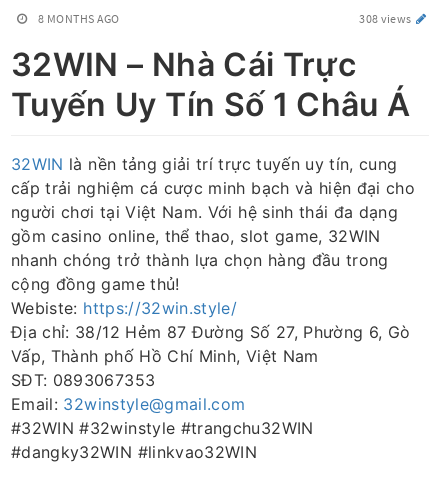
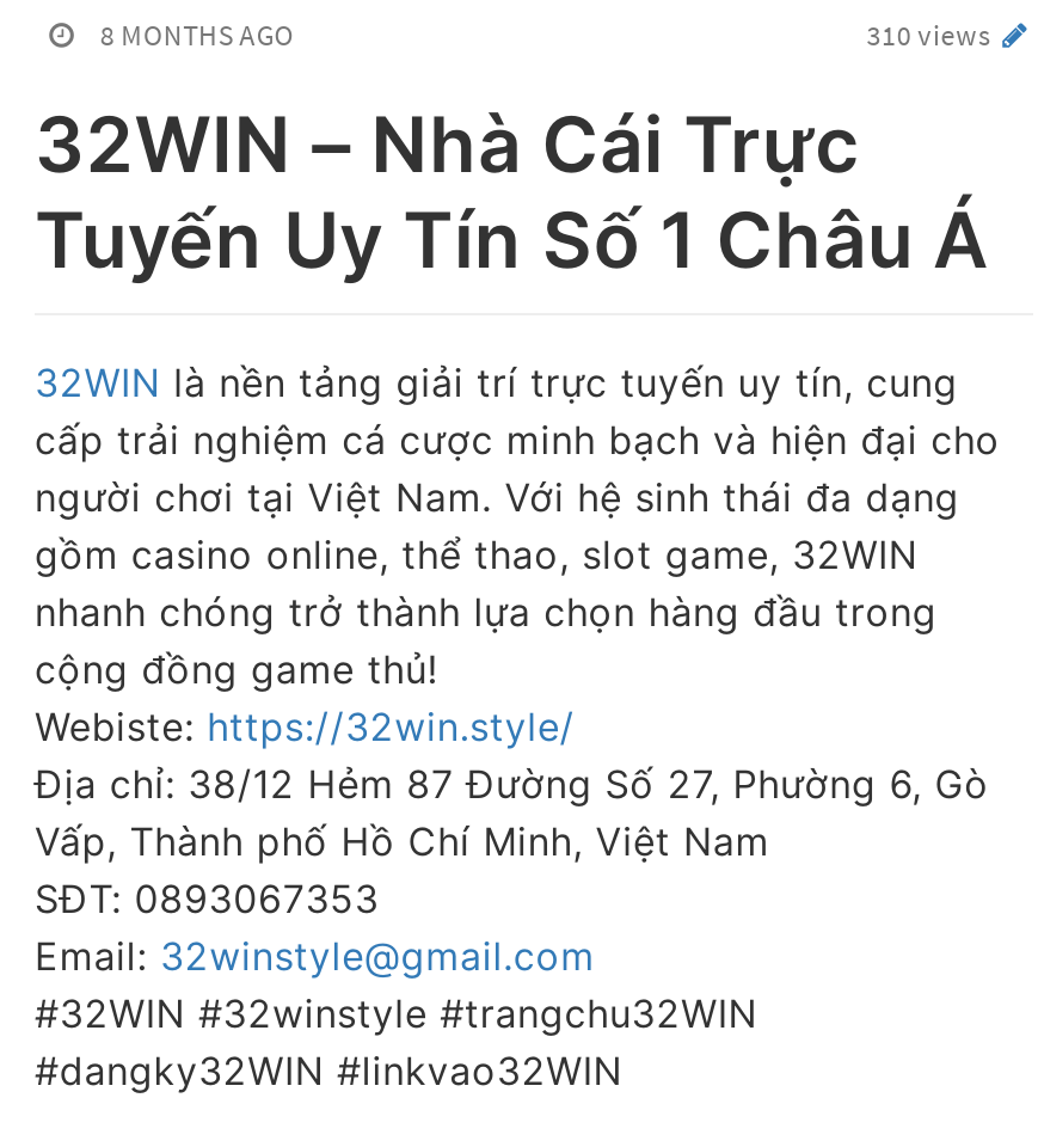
- 308 views
+ 310 views
